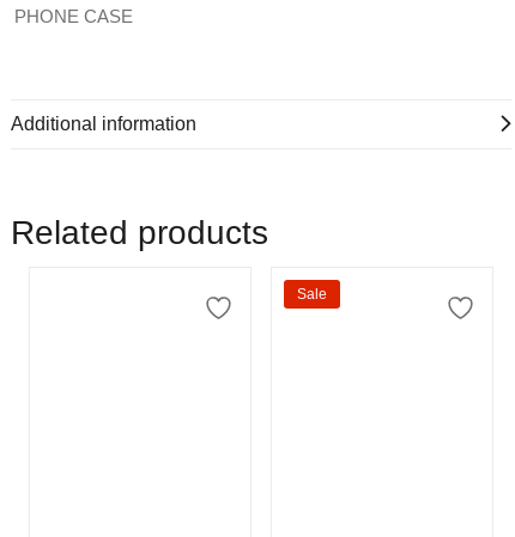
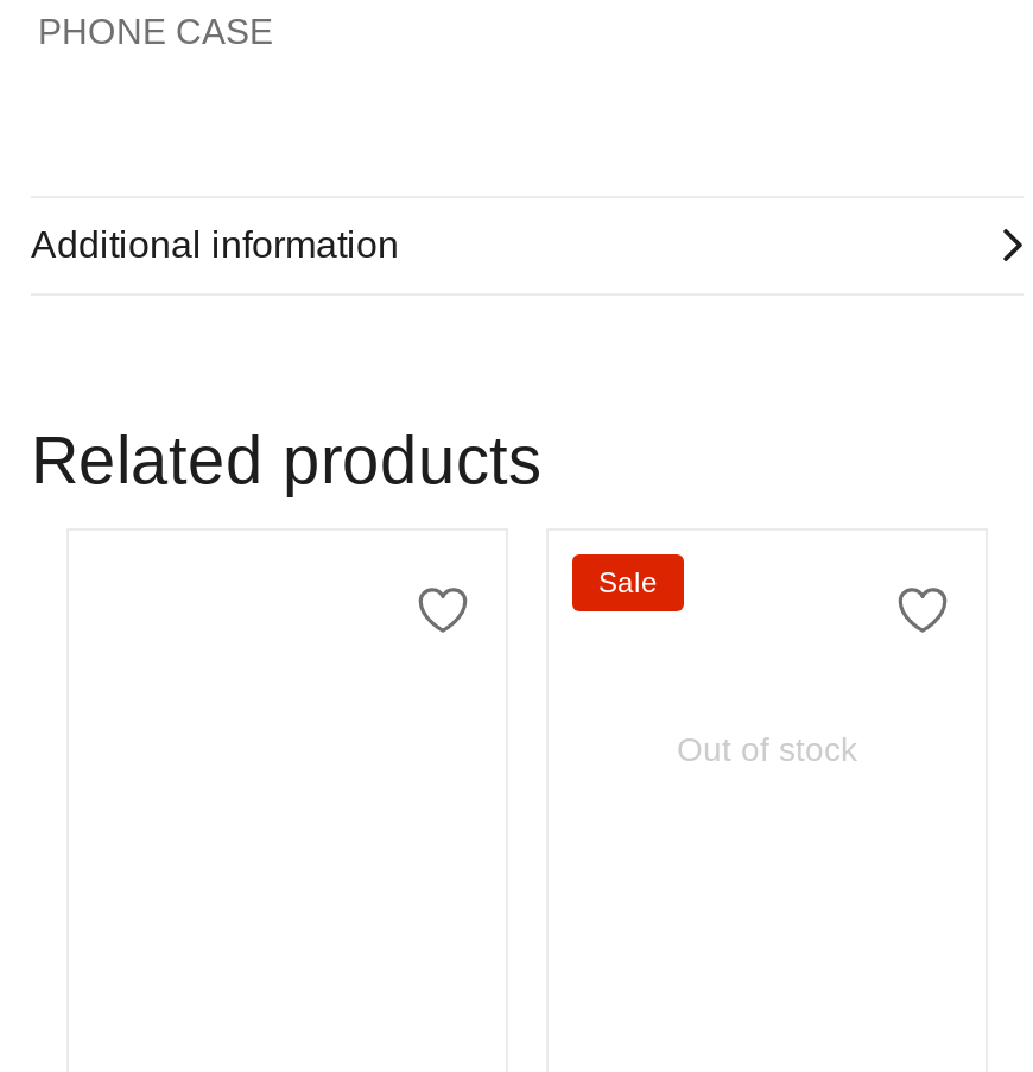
+ Out of stock
